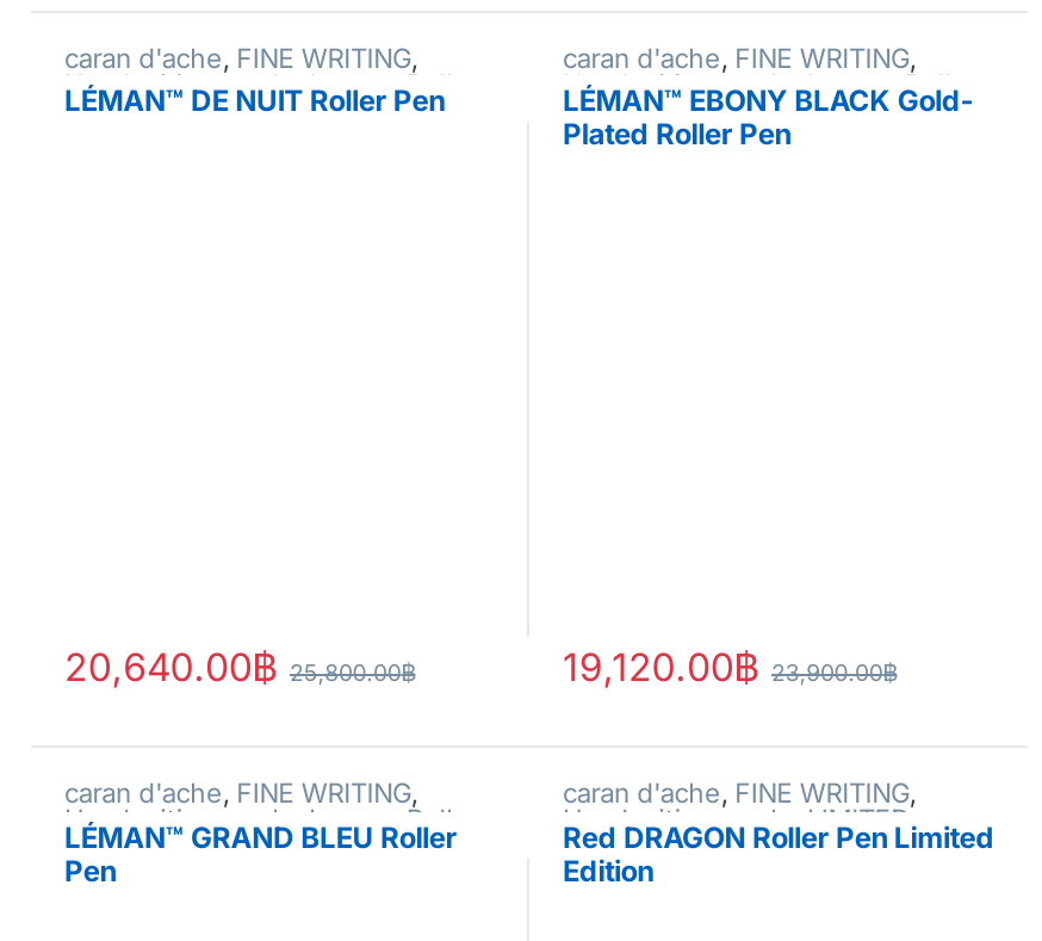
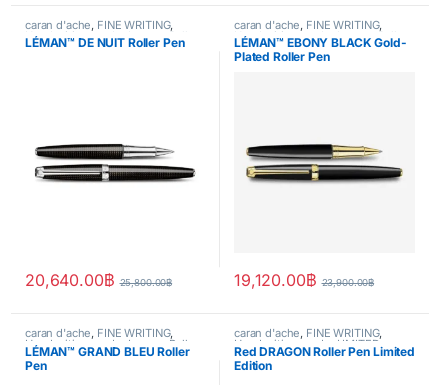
+ [image]

+ [image]
